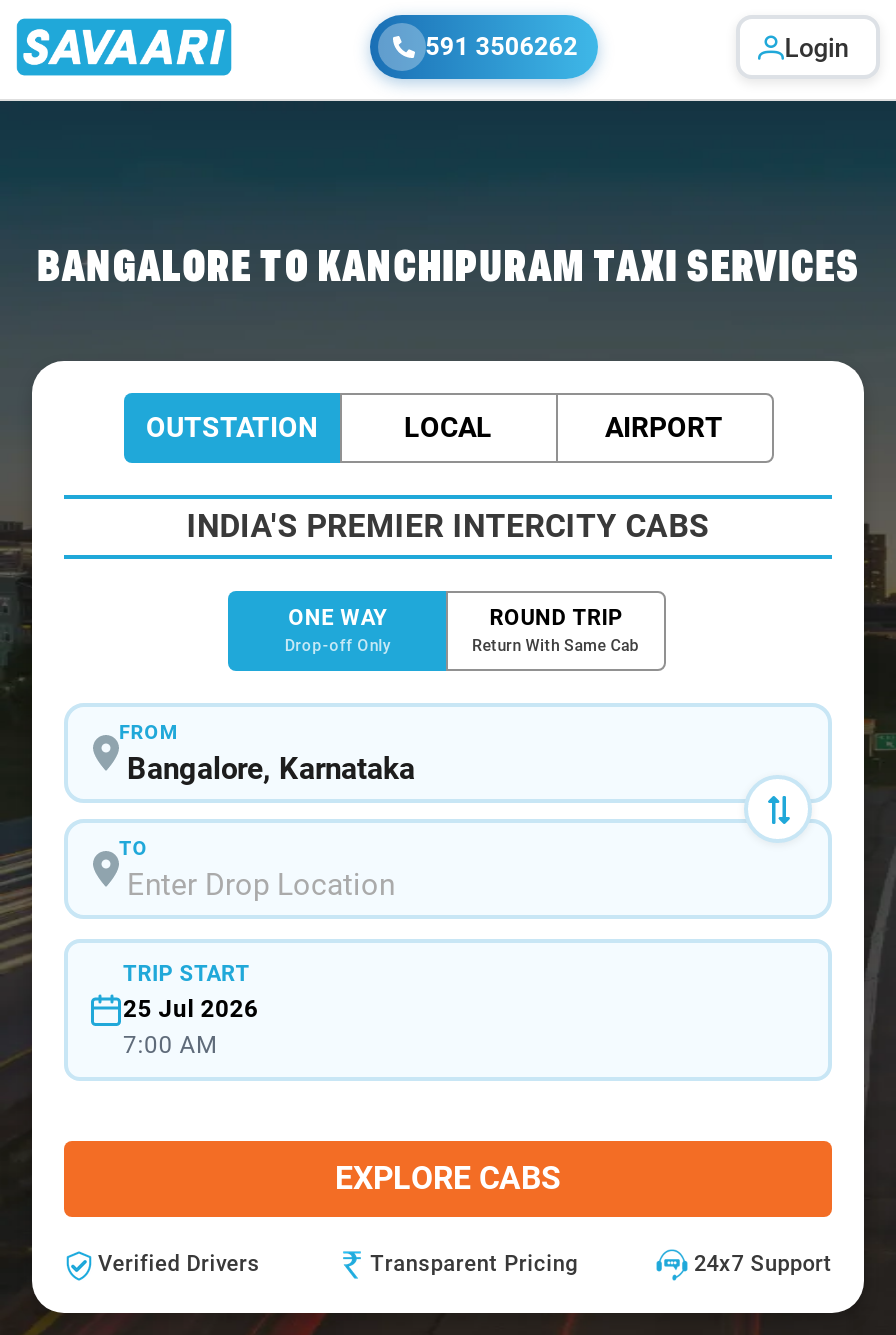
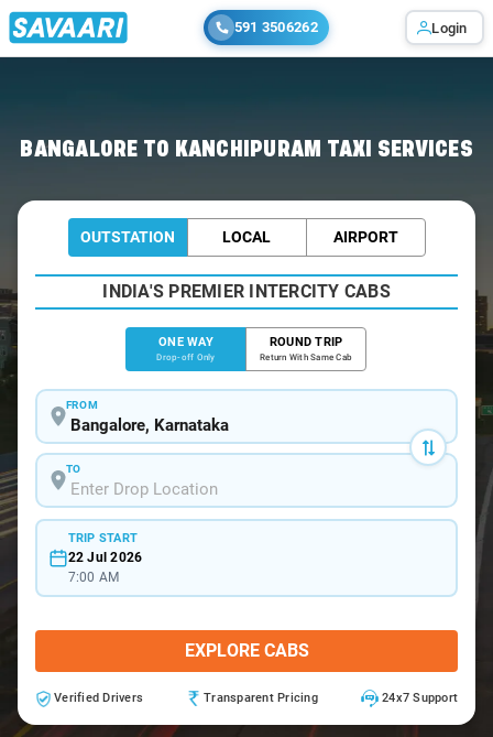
- 25 Jul 2026
+ 22 Jul 2026
